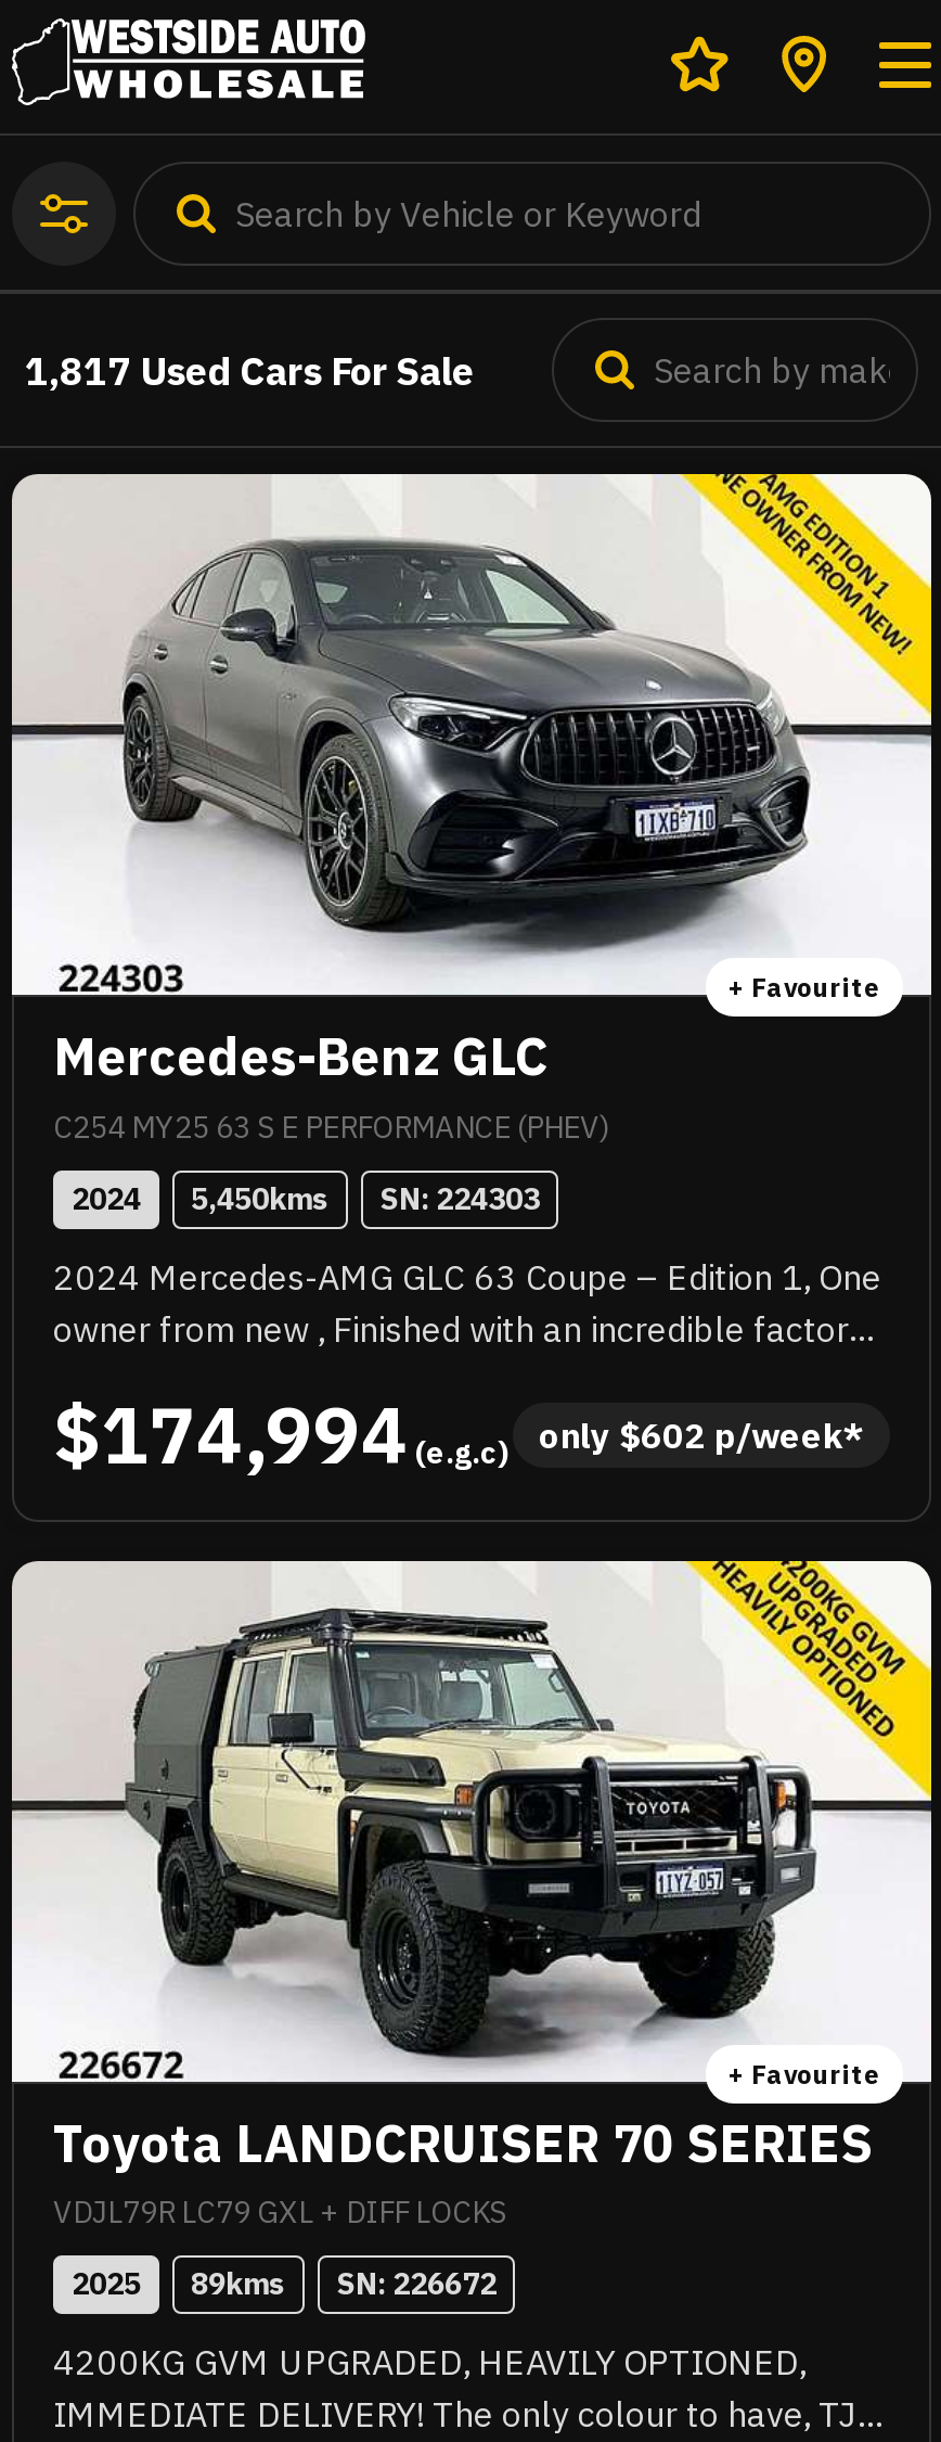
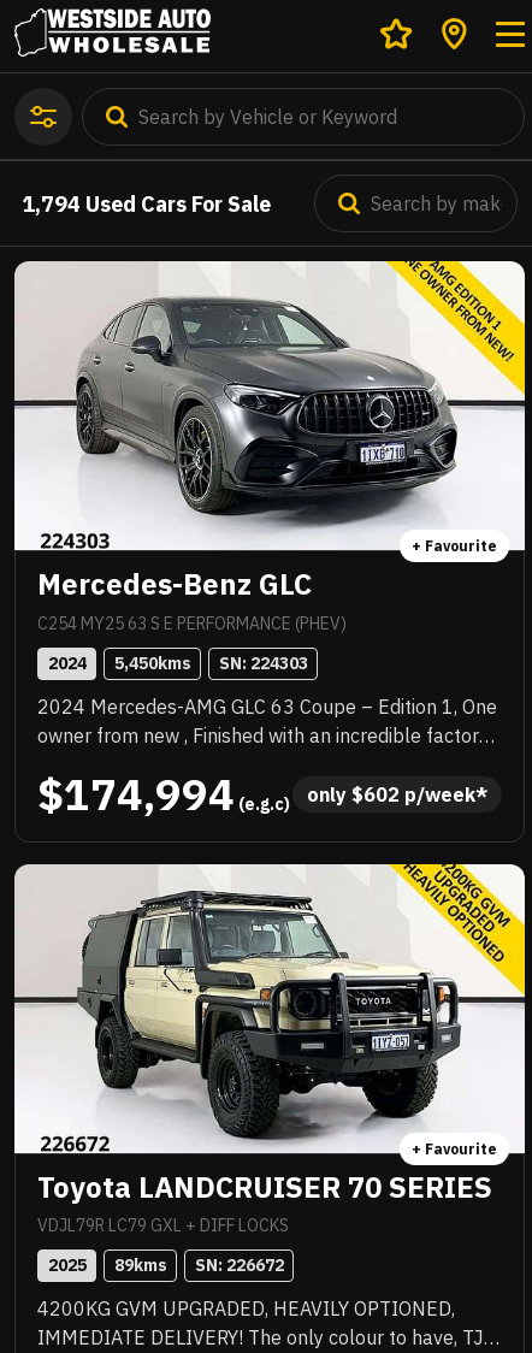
- 1,817 Used Cars For Sale
+ 1,794 Used Cars For Sale
